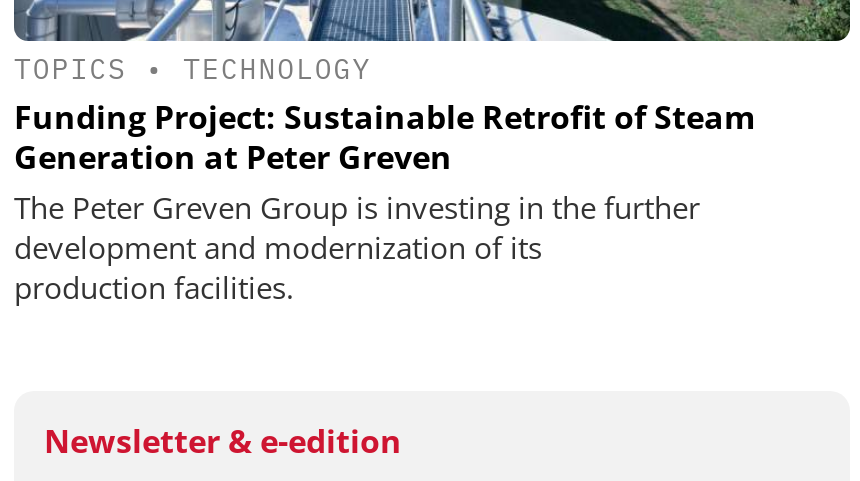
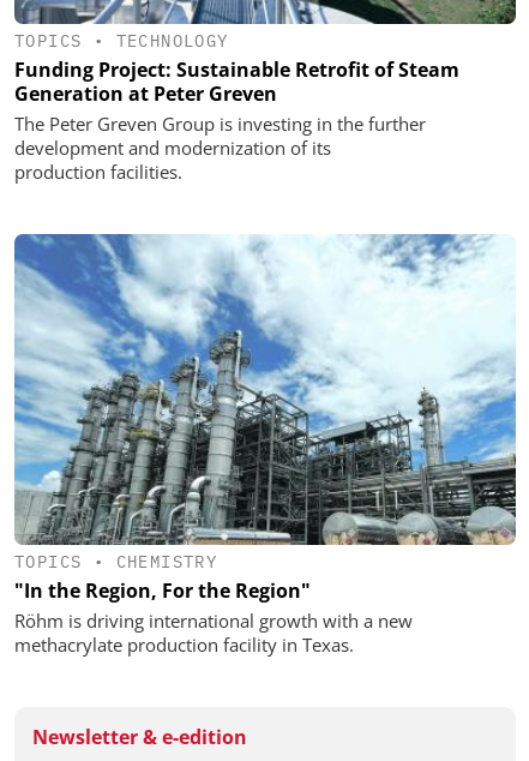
+ [image]
+ TOPICS • CHEMISTRY
+ "In the Region, For the Region"
+ Röhm is driving international growth with a new
+ methacrylate production facility in Texas.
